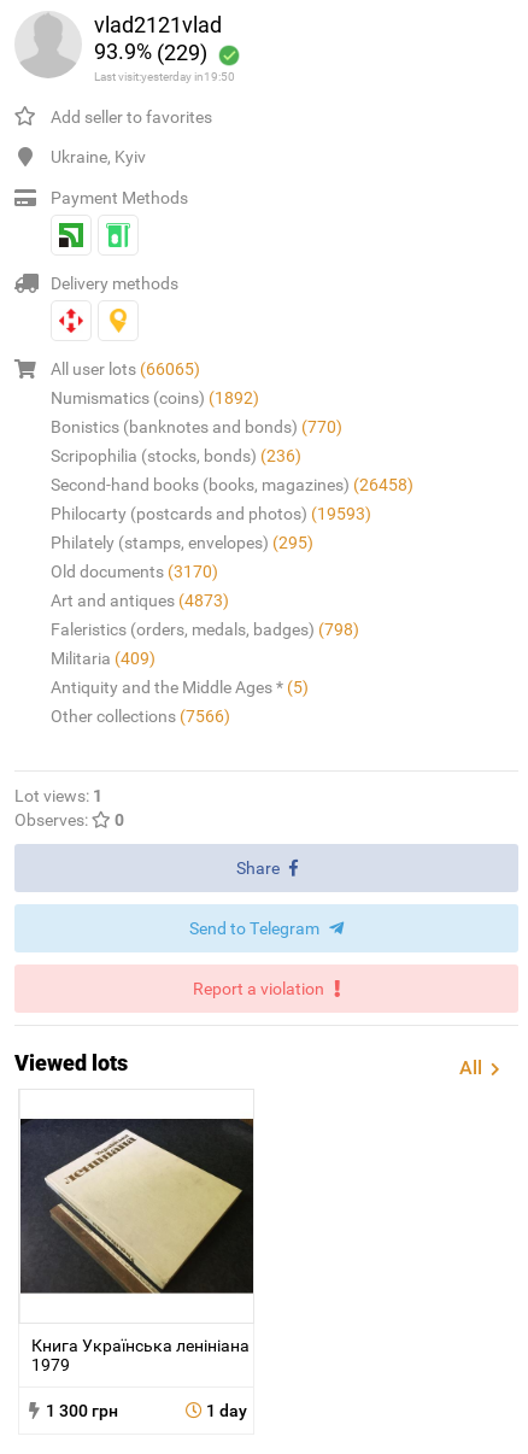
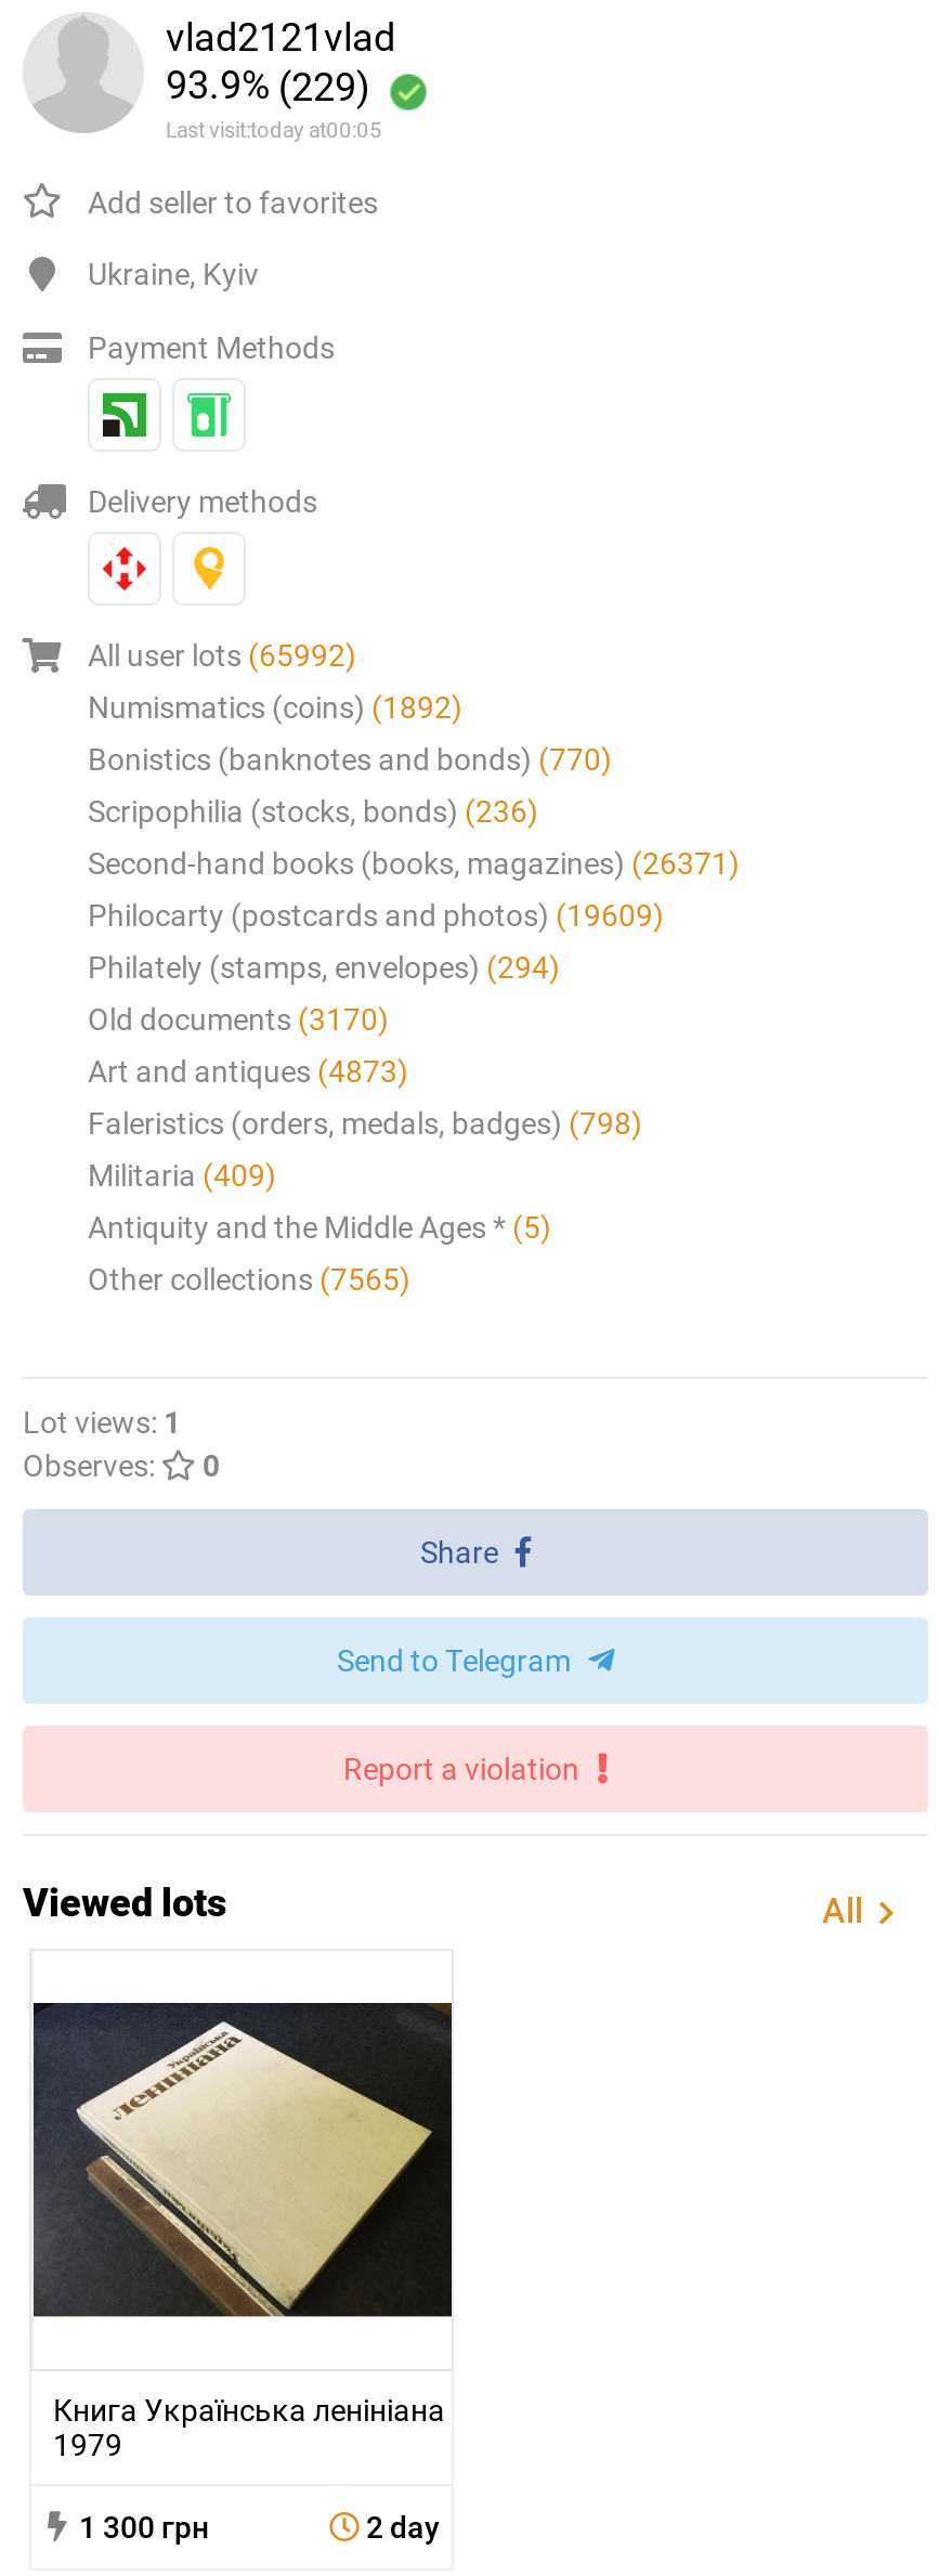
- Last visit:yesterday in19:50
+ Last visit:today at00:05

- All user lots (66065)
+ All user lots (65992)

- Second-hand books (books, magazines) (26458)
+ Second-hand books (books, magazines) (26371)

- Philocarty (postcards and photos) (19593)
+ Philocarty (postcards and photos) (19609)

- Philately (stamps, envelopes) (295)
+ Philately (stamps, envelopes) (294)

- Other collections (7566)
+ Other collections (7565)

- 1 day
+ 2 day
